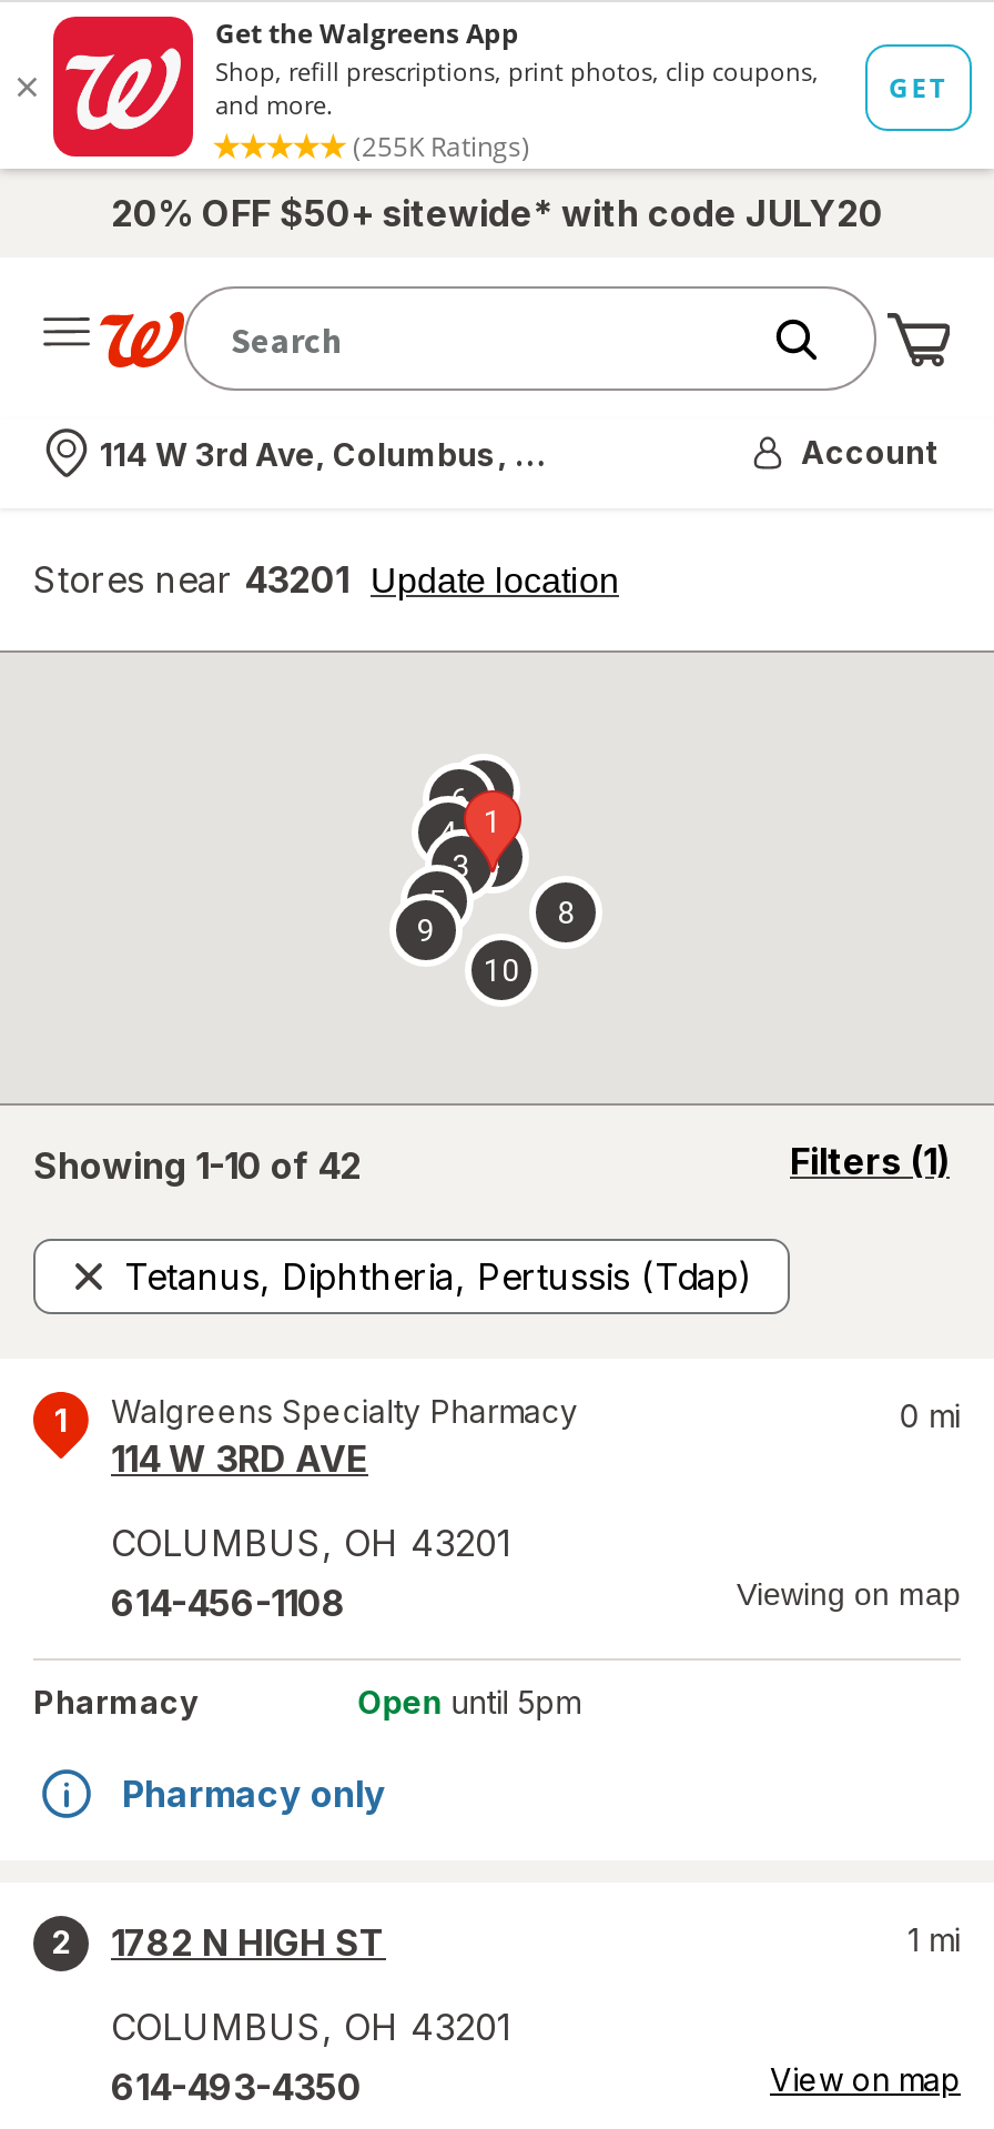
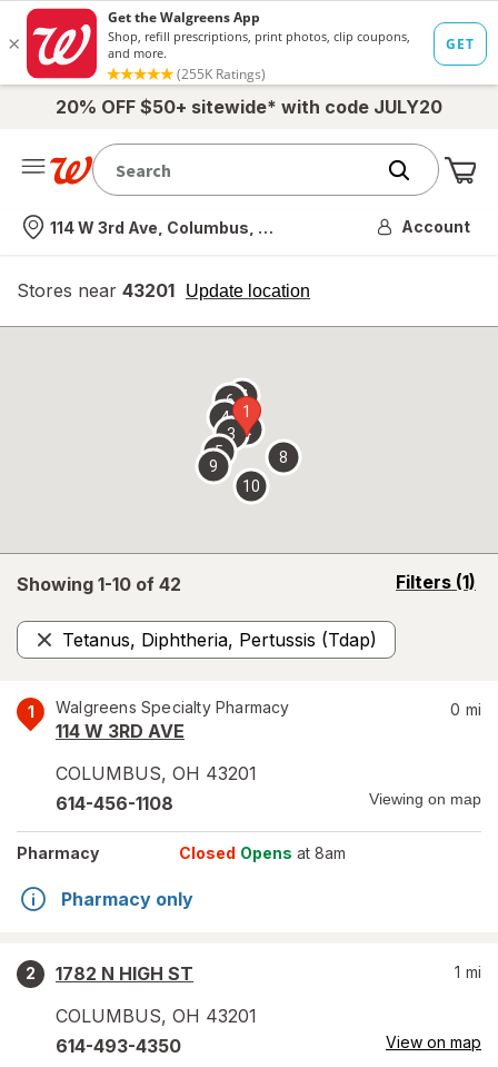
- Open until 5pm
+ Closed Opens at 8am
